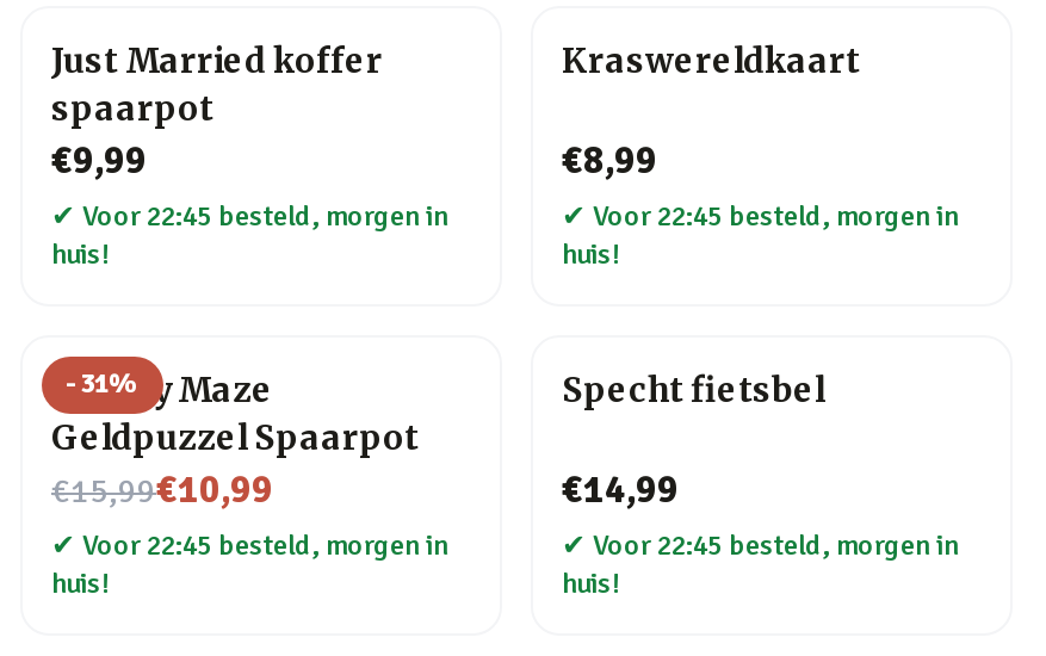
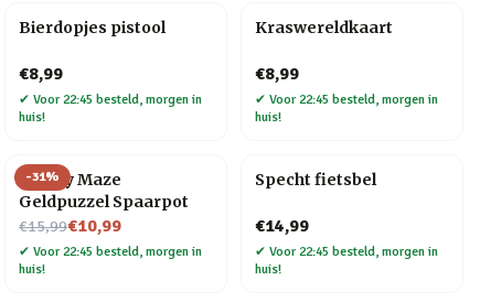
- Just Married koffer
- spaarpot
- €9,99
+ Bierdopjes pistool
+ €8,99
